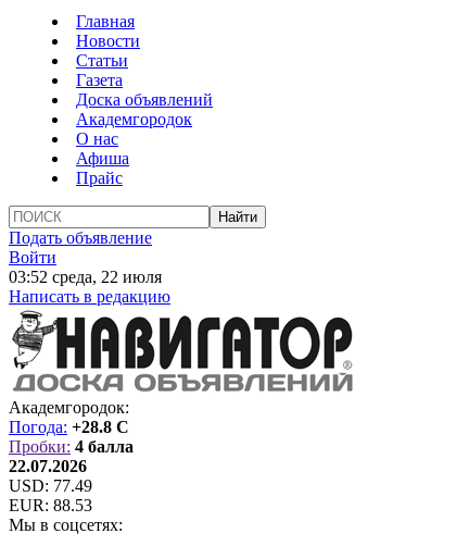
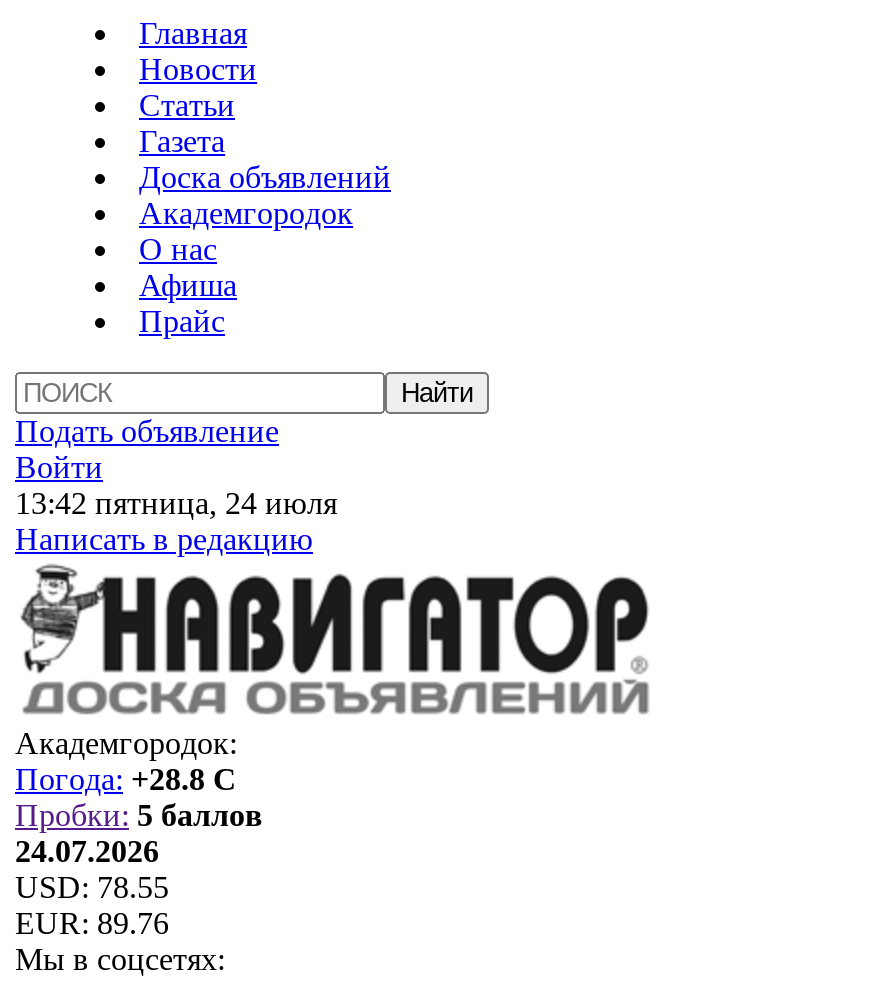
- 03:52 среда, 22 июля
+ 13:42 пятница, 24 июля

- Пробки: 4 балла
+ Пробки: 5 баллов

- 22.07.2026
+ 24.07.2026

- USD: 77.49
+ USD: 78.55

- EUR: 88.53
+ EUR: 89.76
